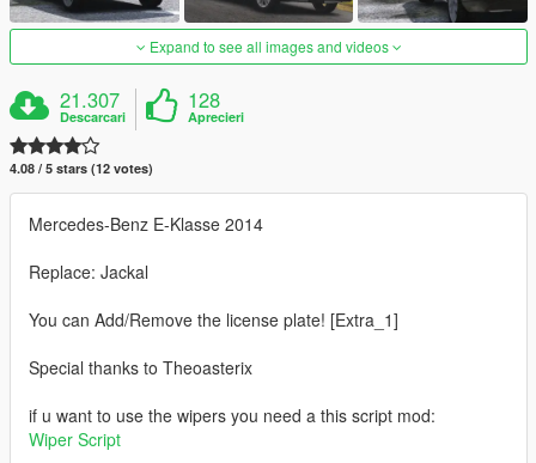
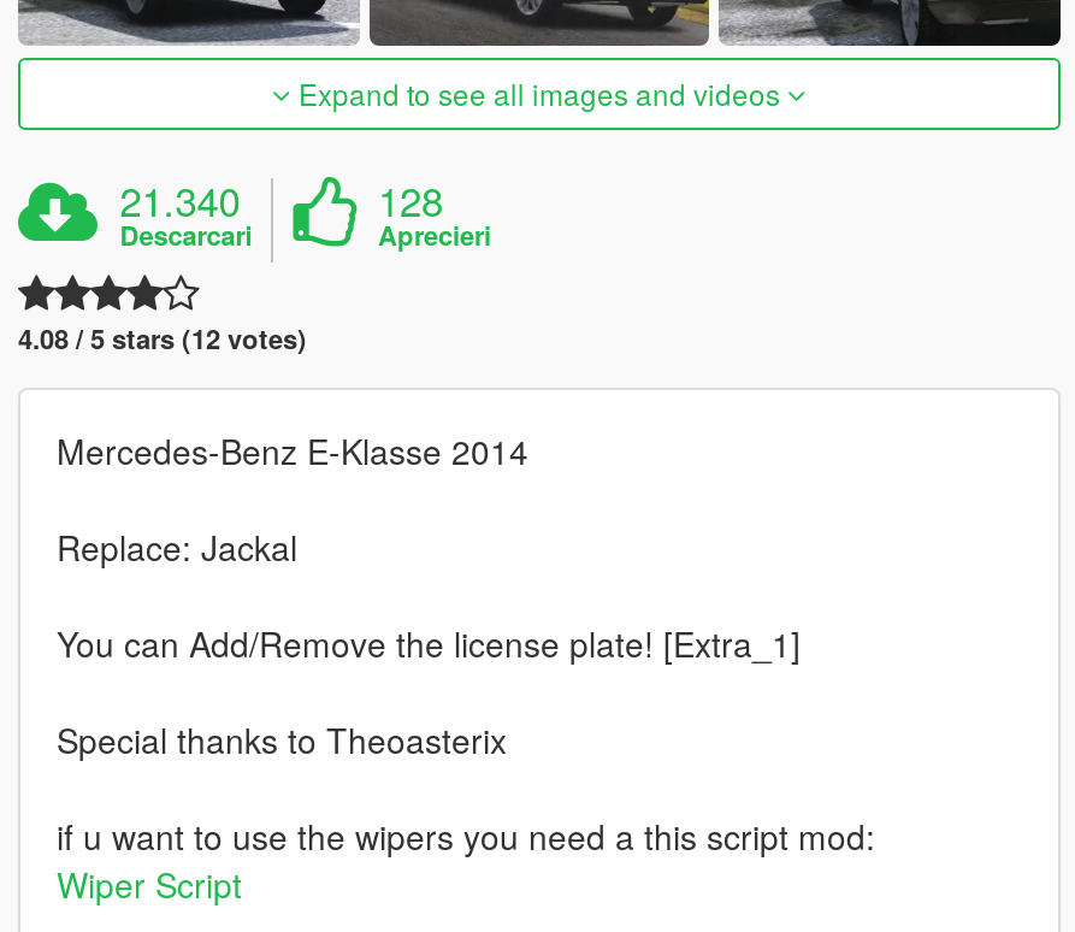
- 21.307
+ 21.340
